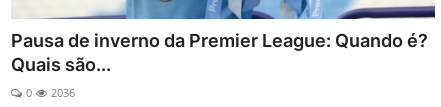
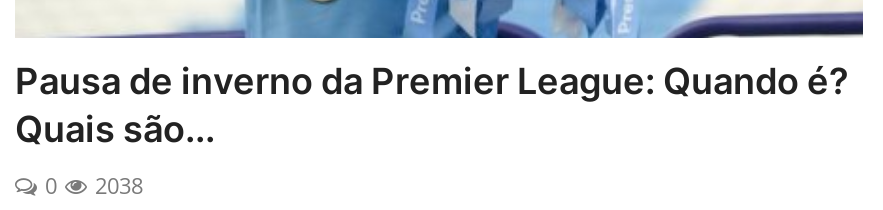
- 0 2036
+ 0 2038
